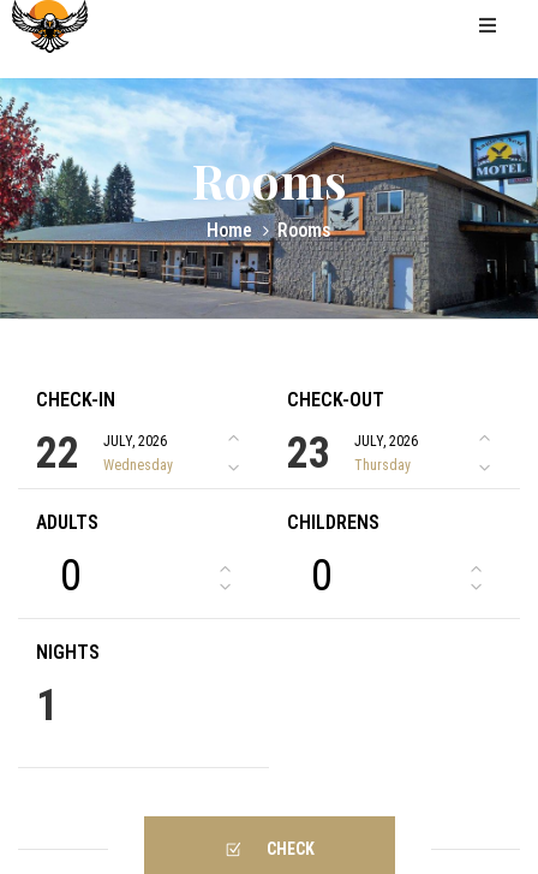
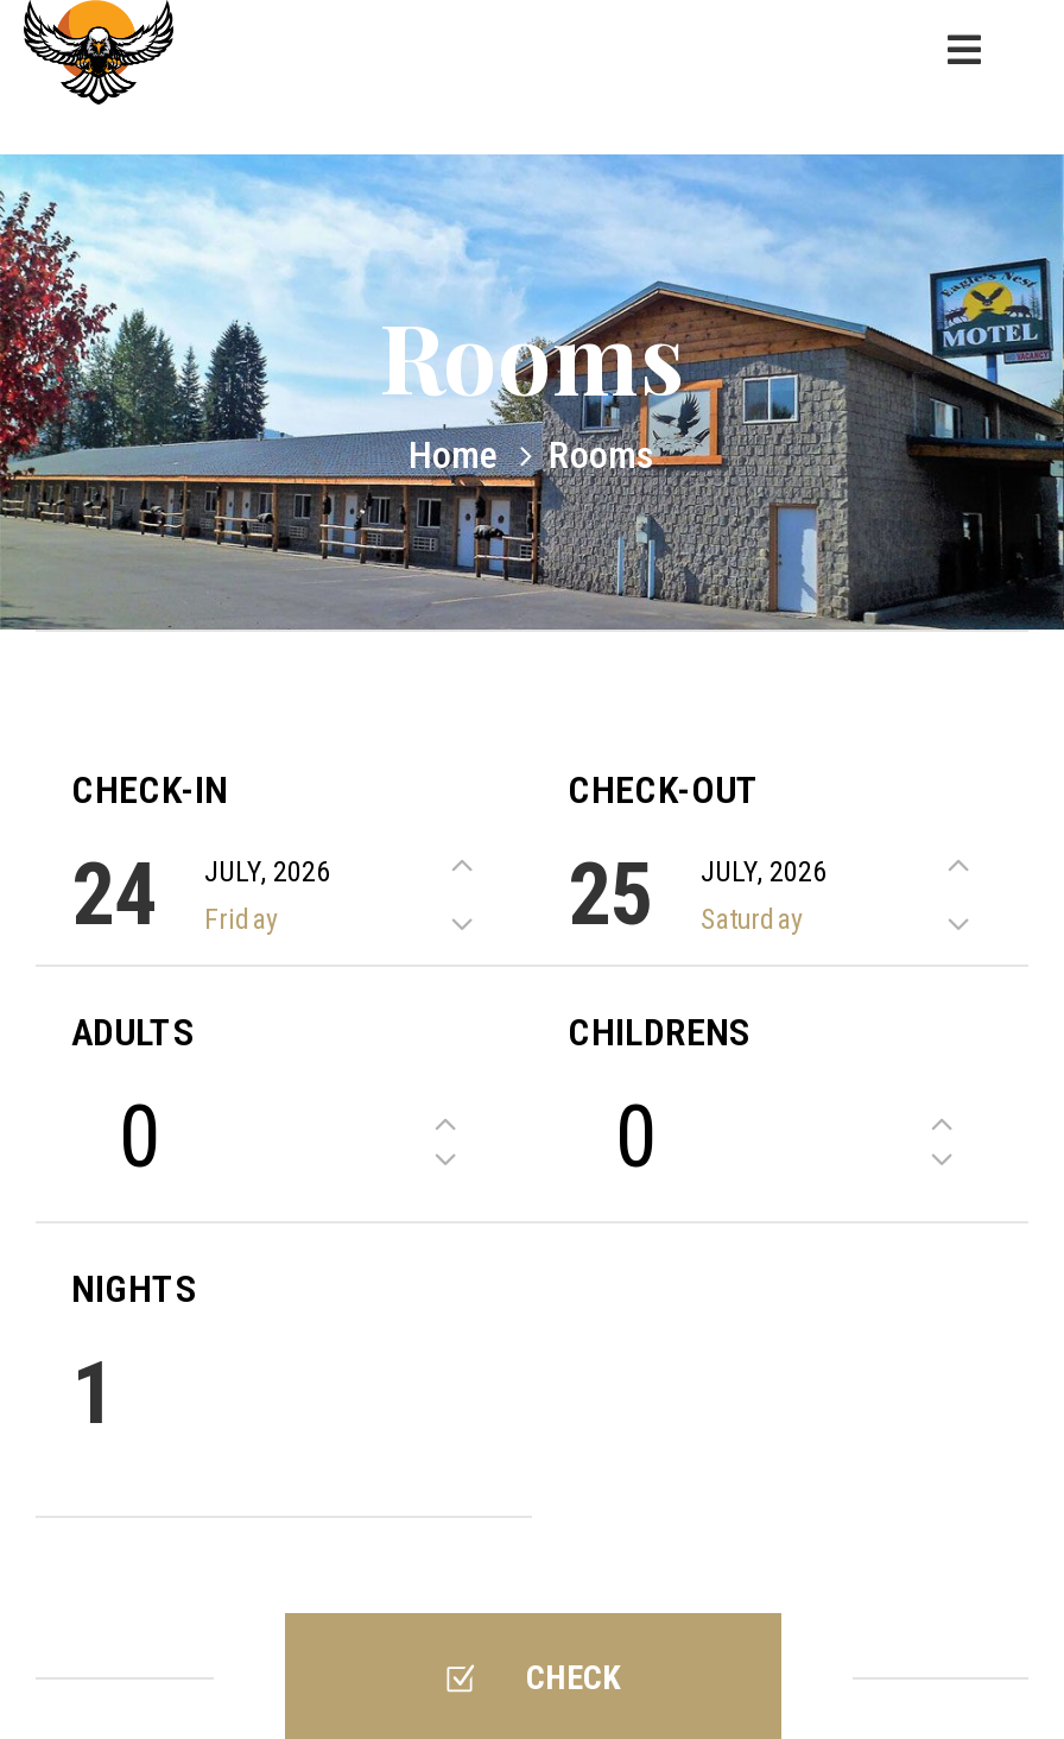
- 22
+ 24

- 23
+ 25

- Wednesday
+ Friday

- Thursday
+ Saturday
